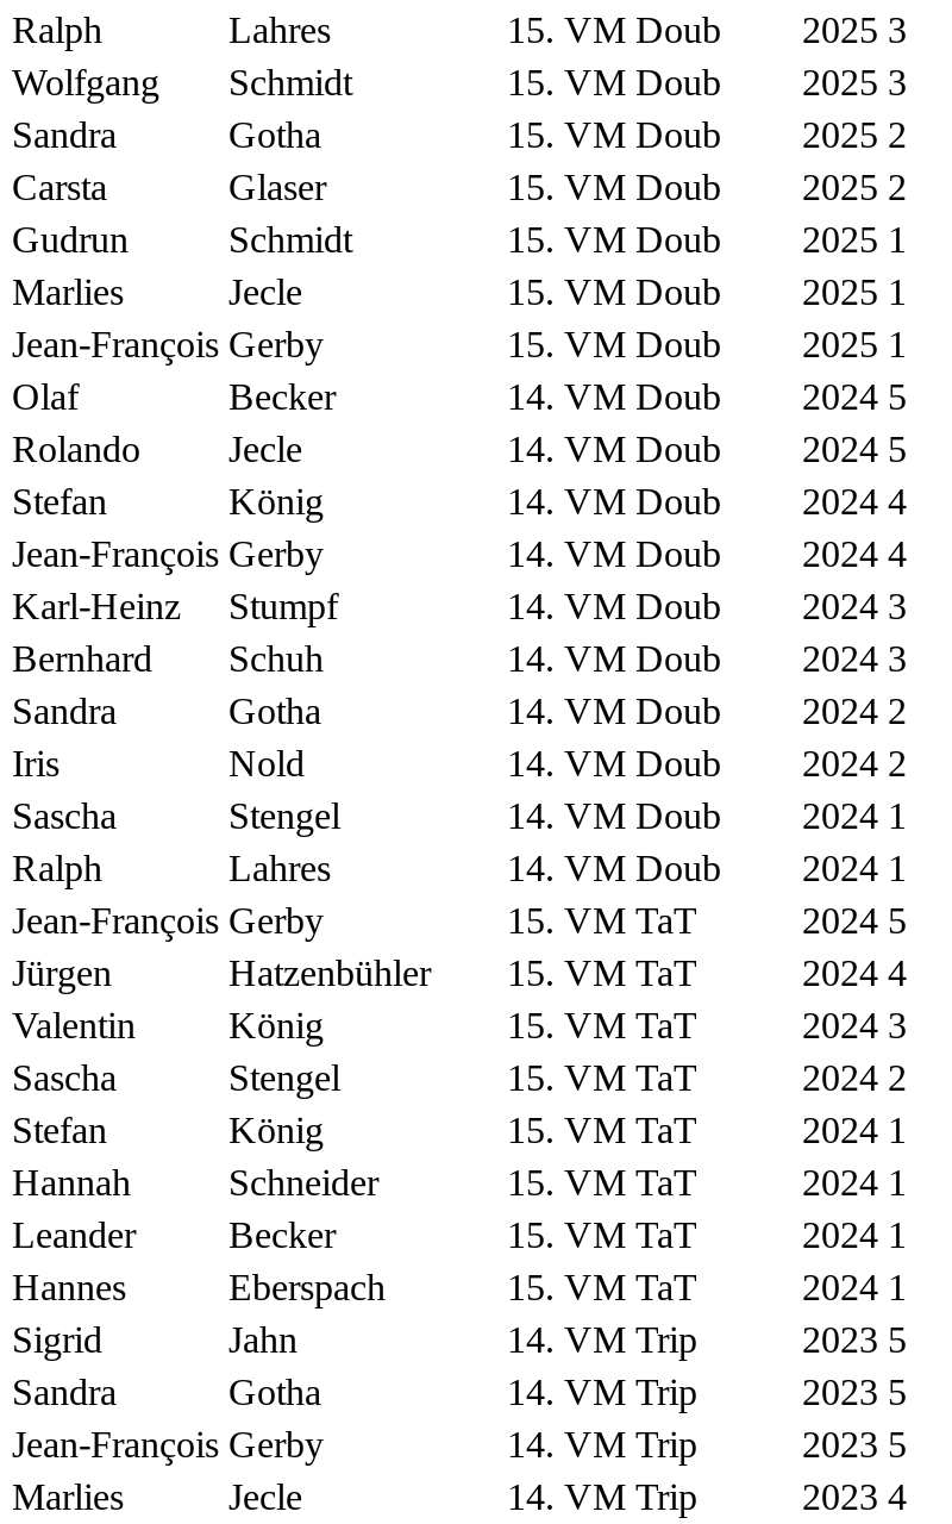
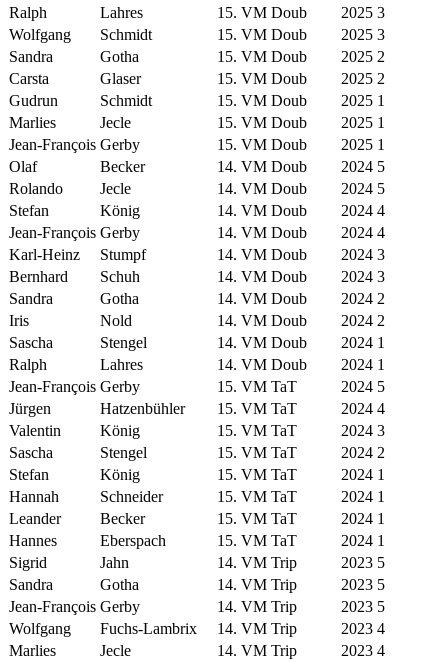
+ Wolfgang
+ Fuchs-Lambrix
+ 14. VM Trip
+ 2023 4
